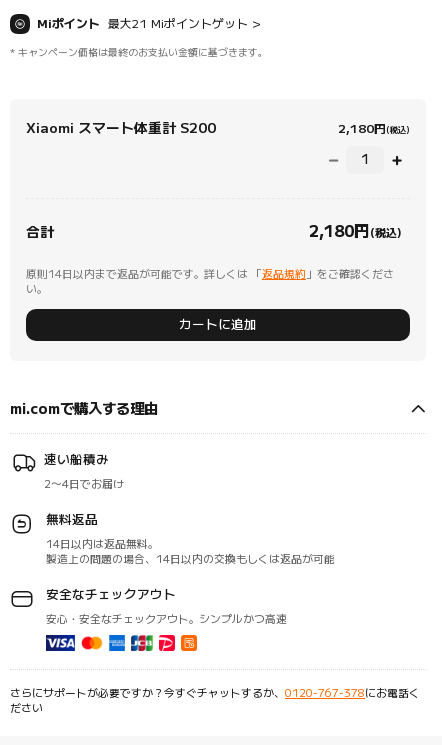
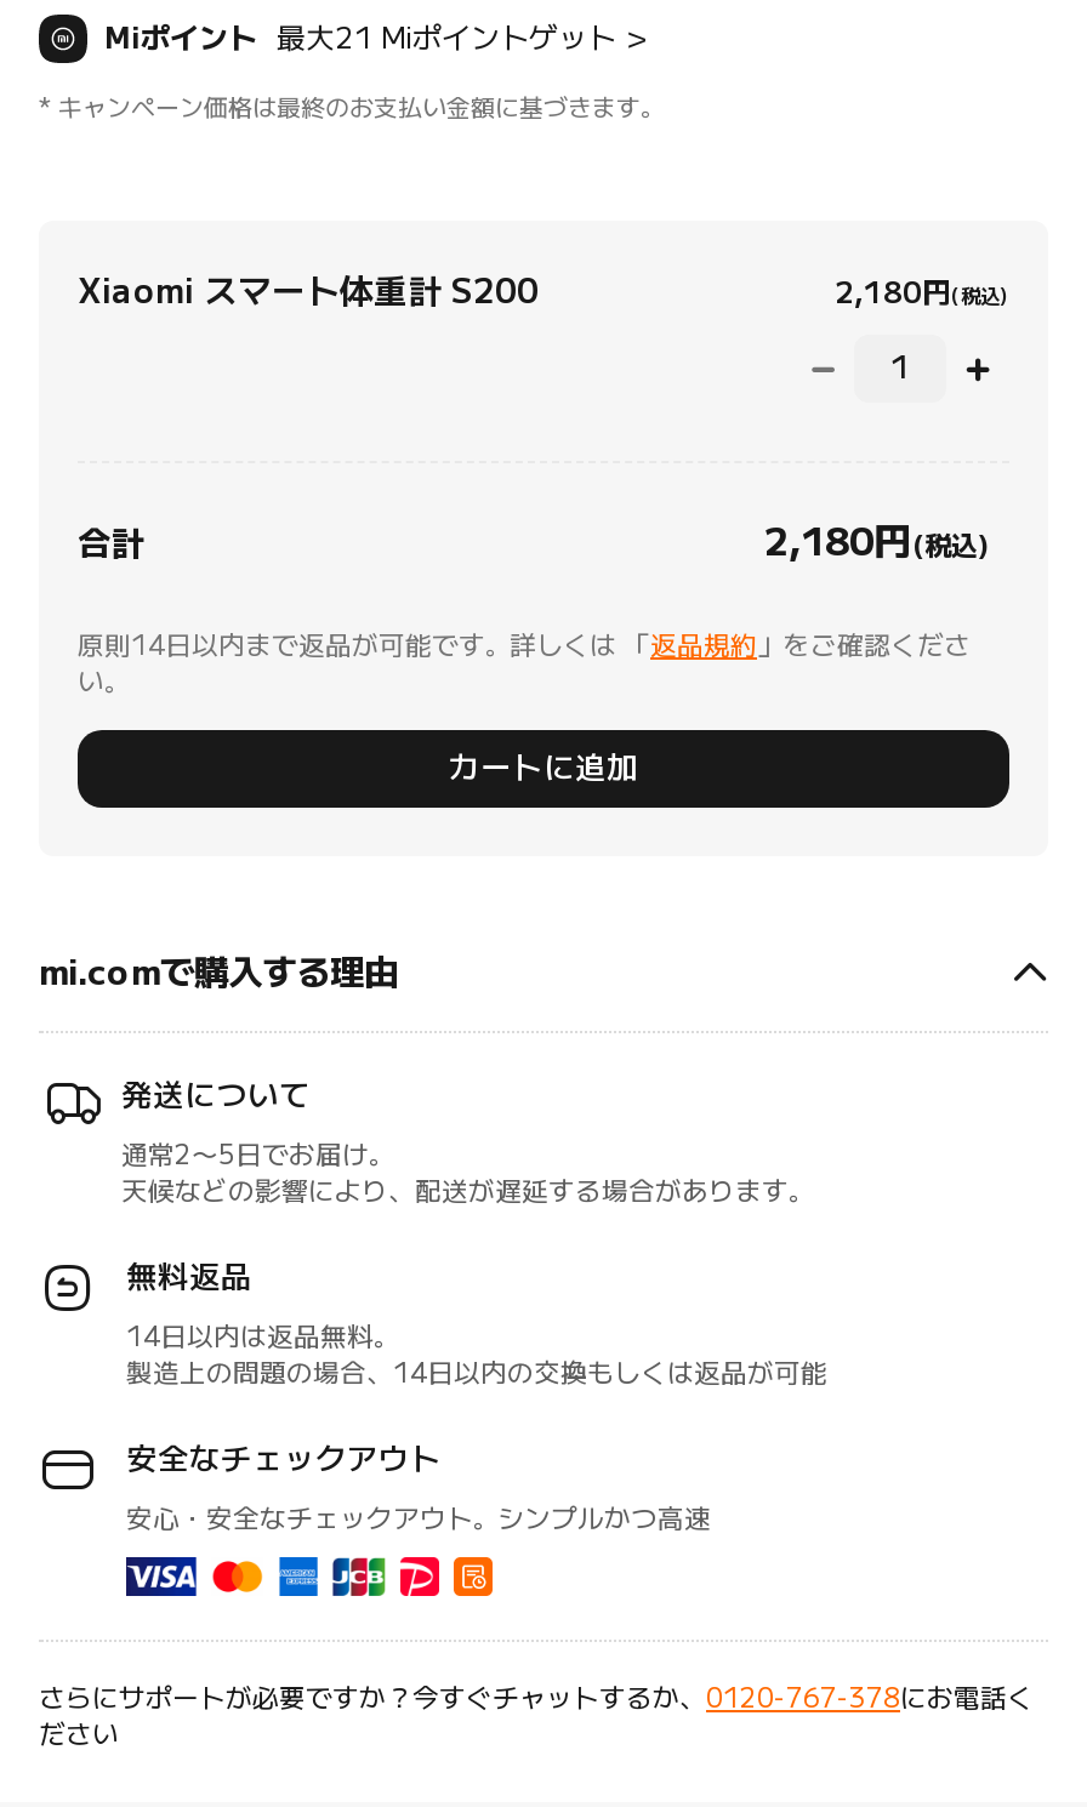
- 速い船積み
+ 発送について

- 2～4日でお届け
+ 通常2～5日でお届け。
+ 天候などの影響により、配送が遅延する場合があります。
